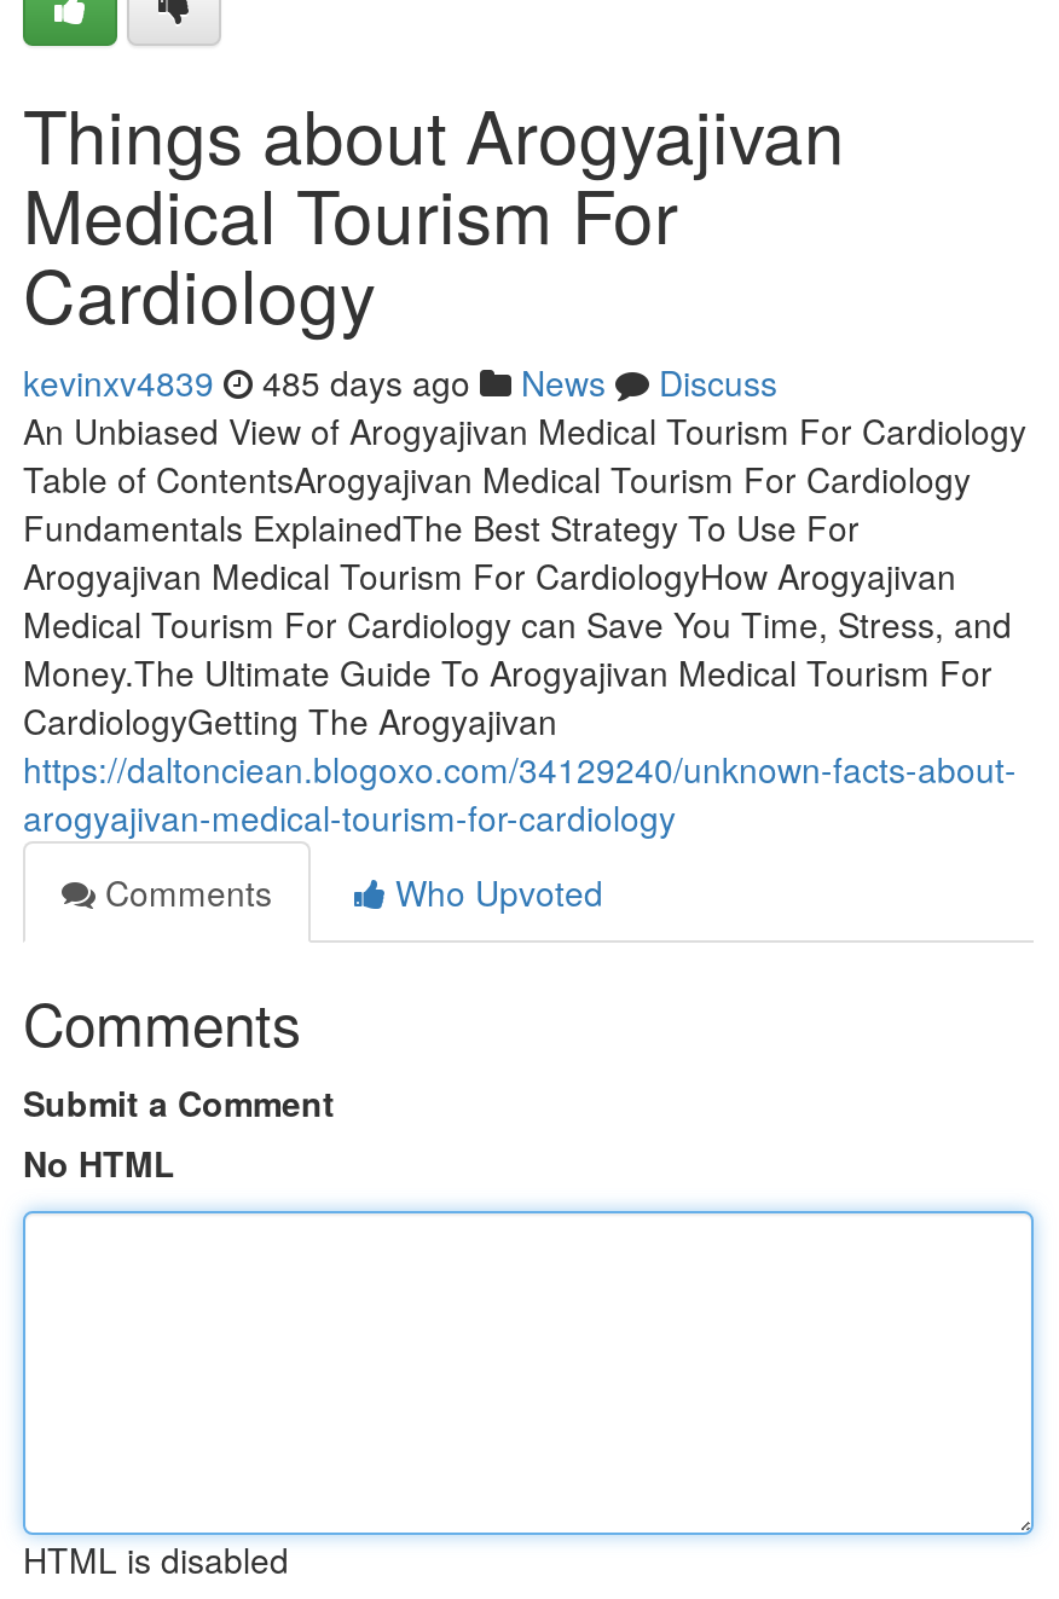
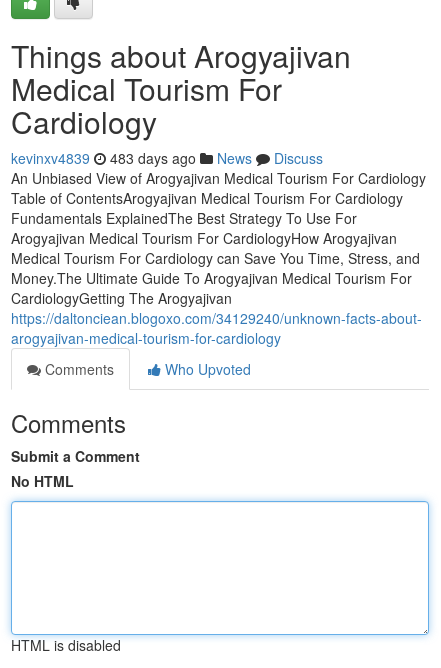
- kevinxv4839 485 days ago News Discuss
+ kevinxv4839 483 days ago News Discuss
